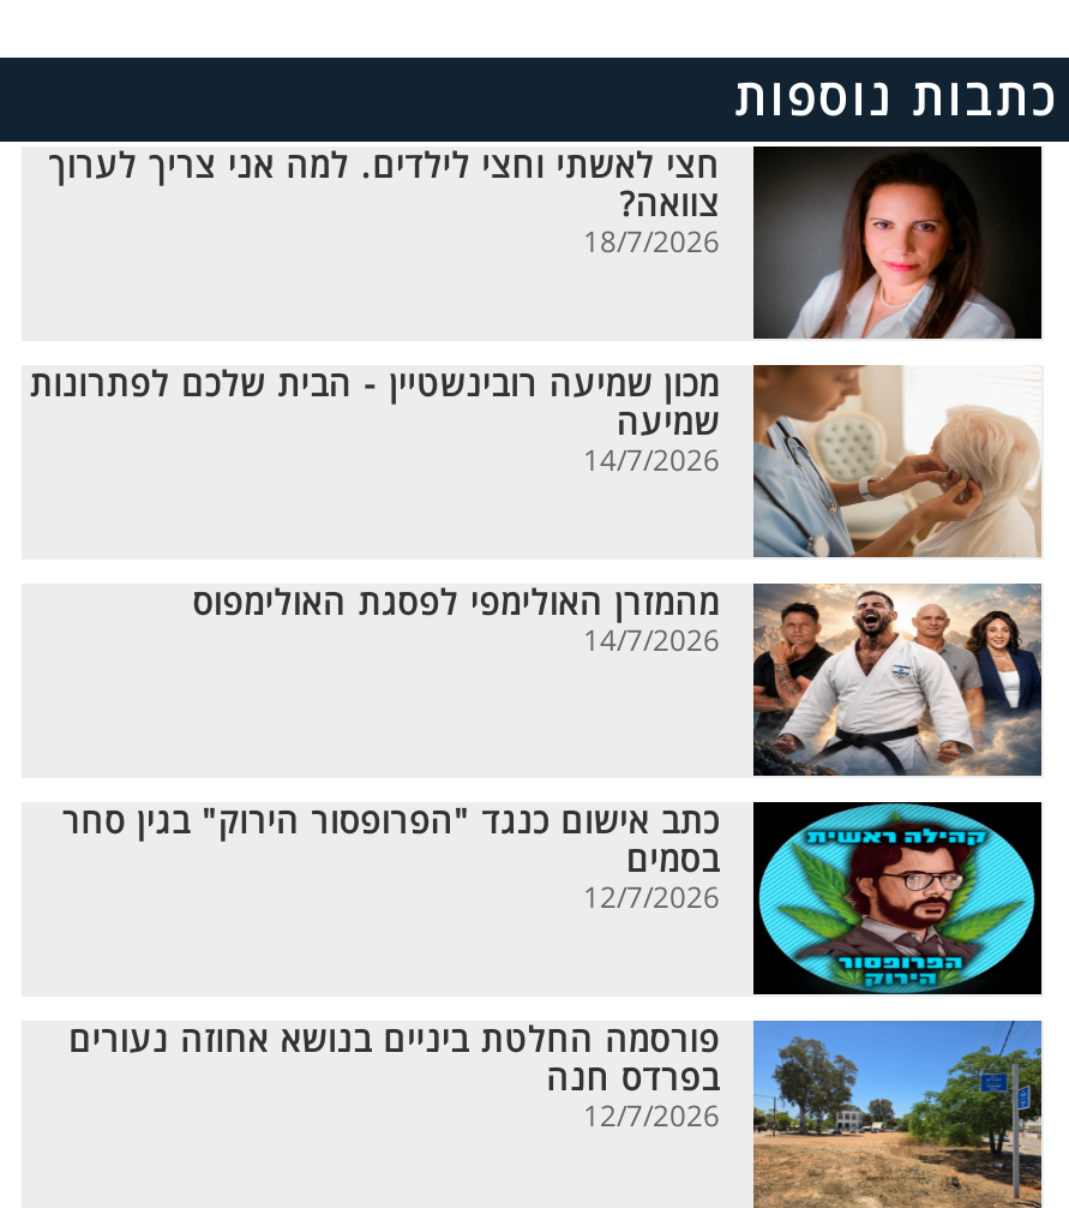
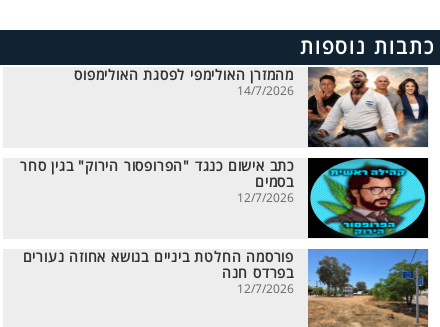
- [image]
- חצי לאשתי וחצי לילדים. למה אני צריך לערוך
- צוואה?
- 18/7/2026

- [image]
- מכון שמיעה רובינשטיין - הבית שלכם לפתרונות
- שמיעה
- 14/7/2026
